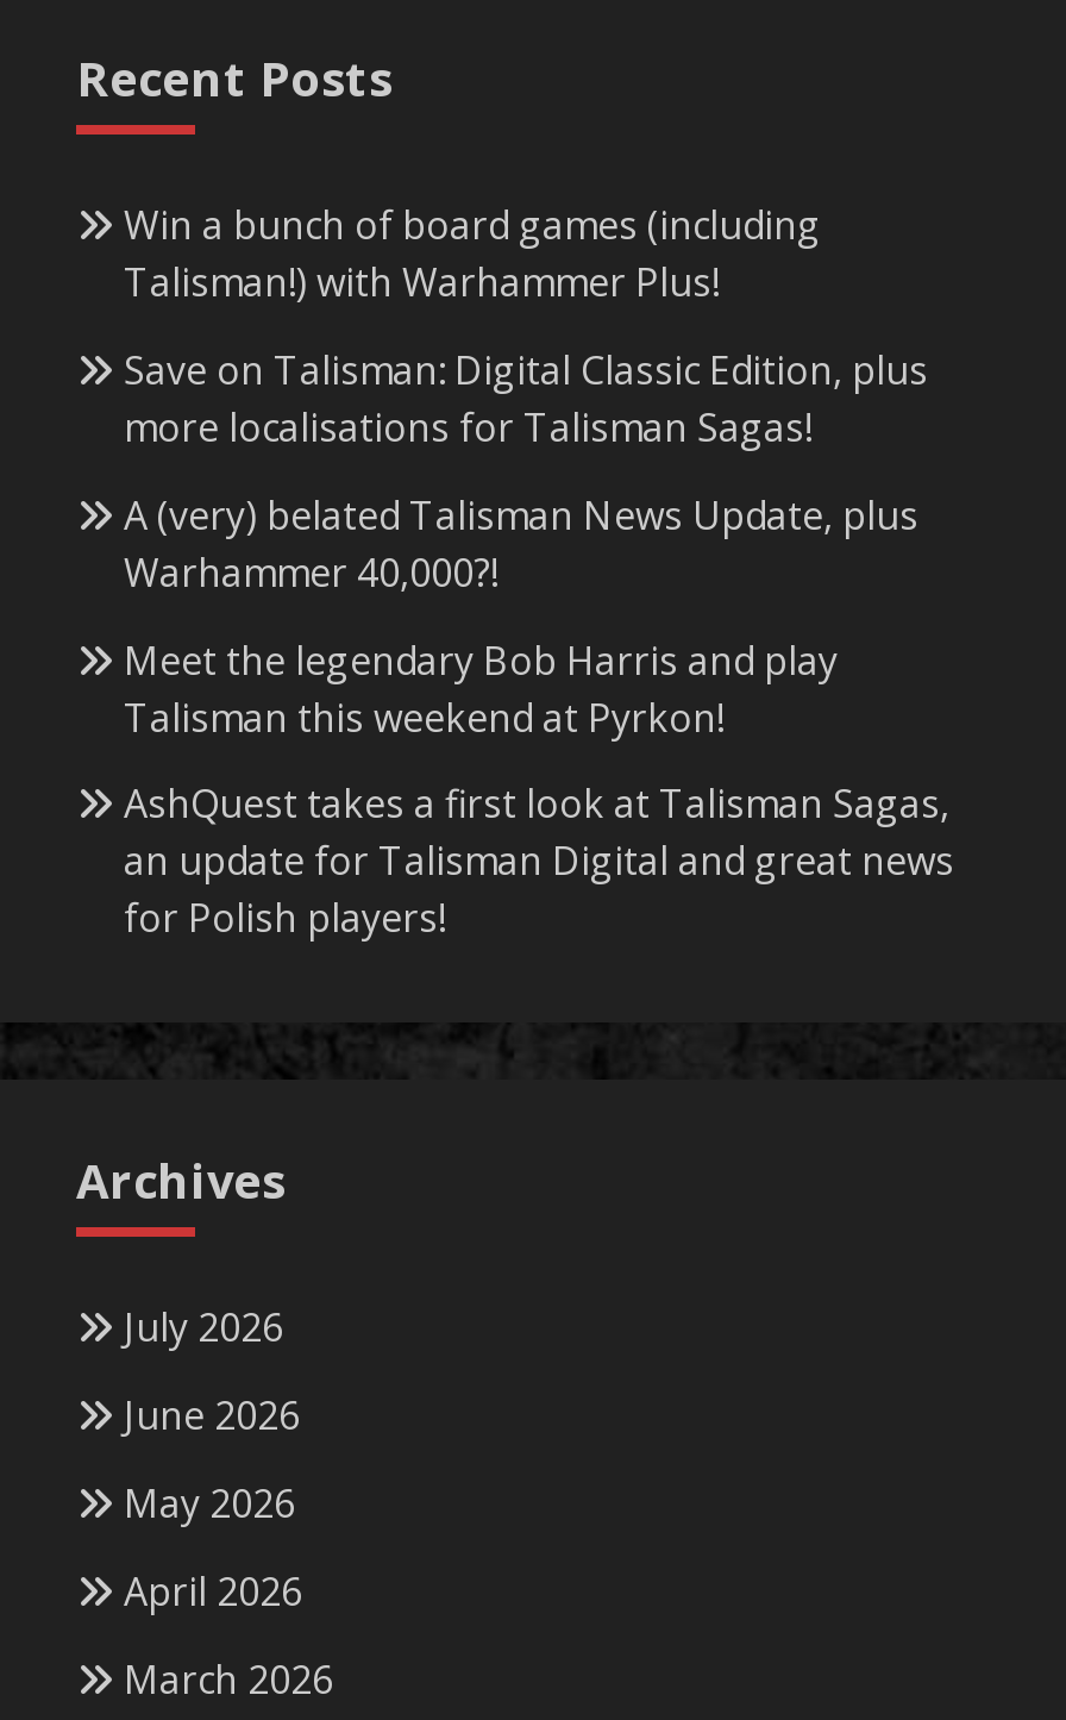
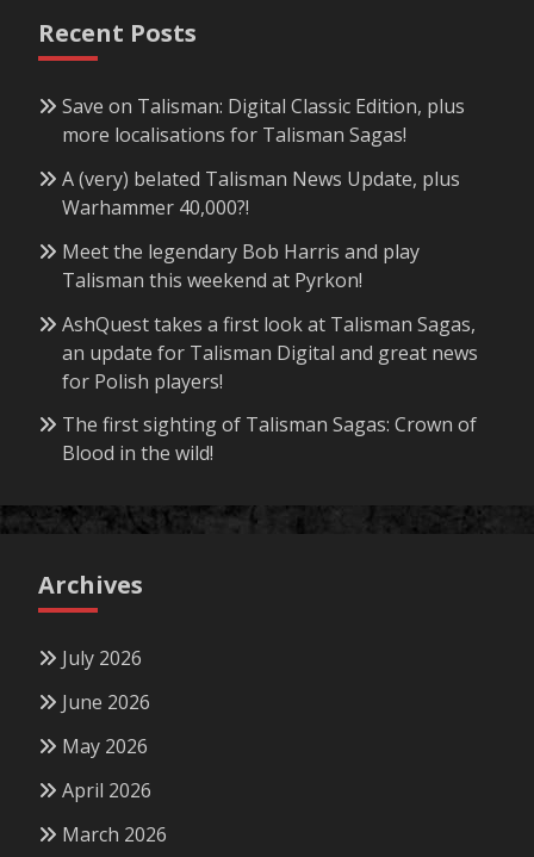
- Win a bunch of board games (including
- Talisman!) with Warhammer Plus!

moved up: Save on Talisman: Digital Classic Edition, plus | more localisations for Talisman Sagas! | A (very) belated Talisman News Update, plus | ... | an update for Talisman Digital and great news | for Polish players!

+ The first sighting of Talisman Sagas: Crown of
+ Blood in the wild!
